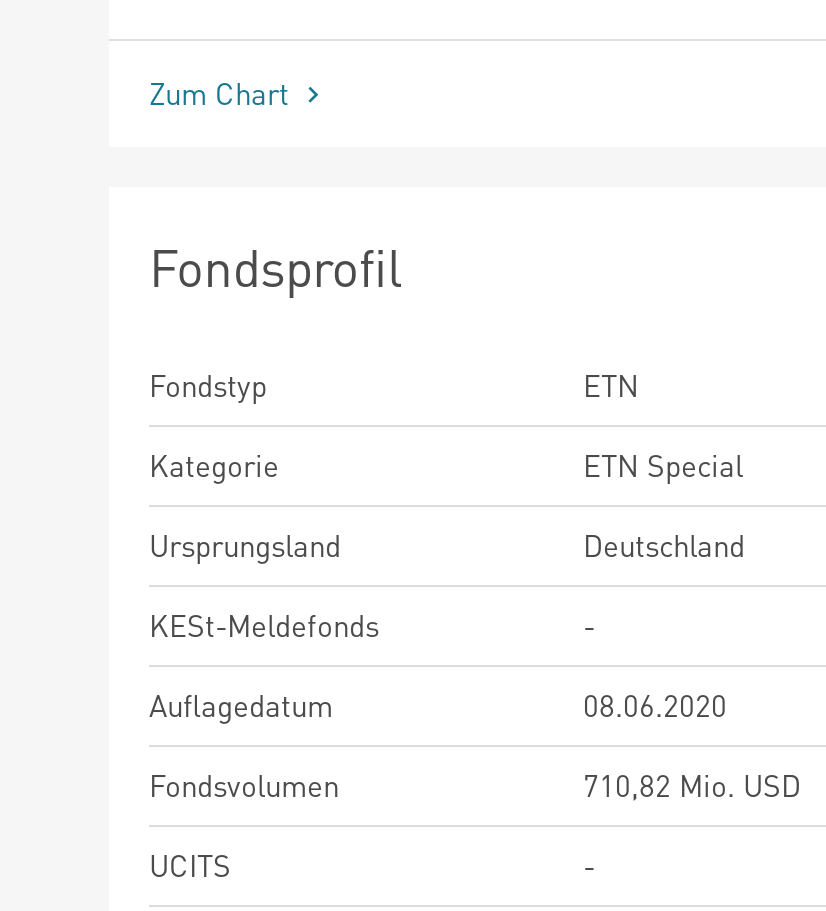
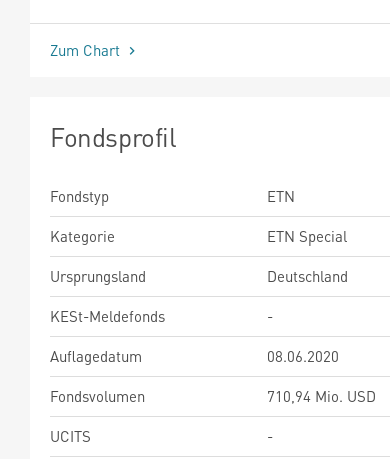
- 710,82 Mio. USD
+ 710,94 Mio. USD
